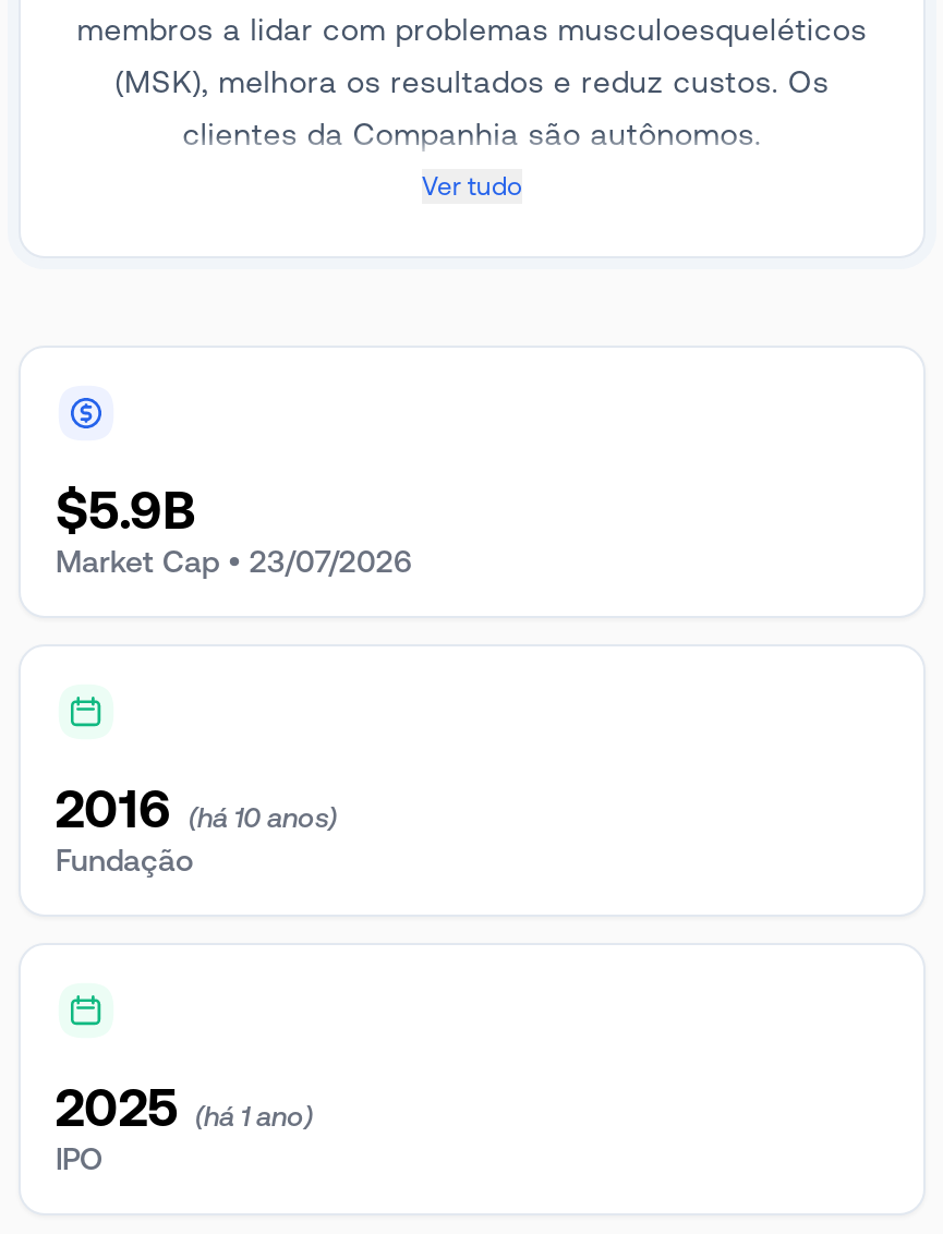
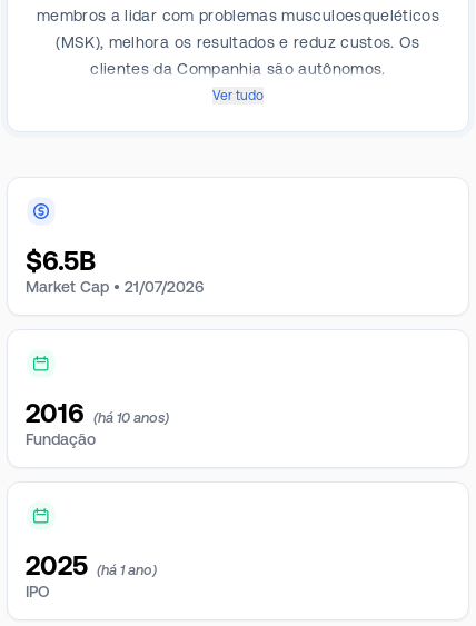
- $5.9B
- Market Cap • 23/07/2026
+ $6.5B
+ Market Cap • 21/07/2026
